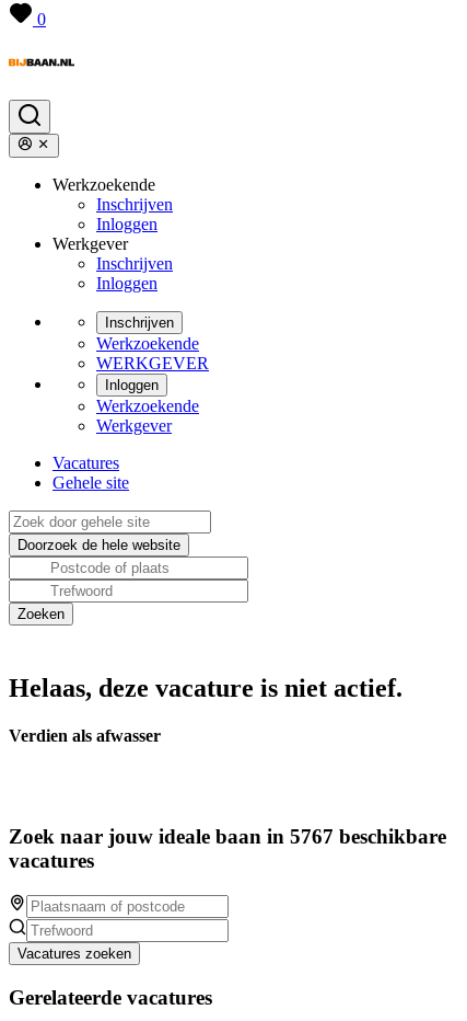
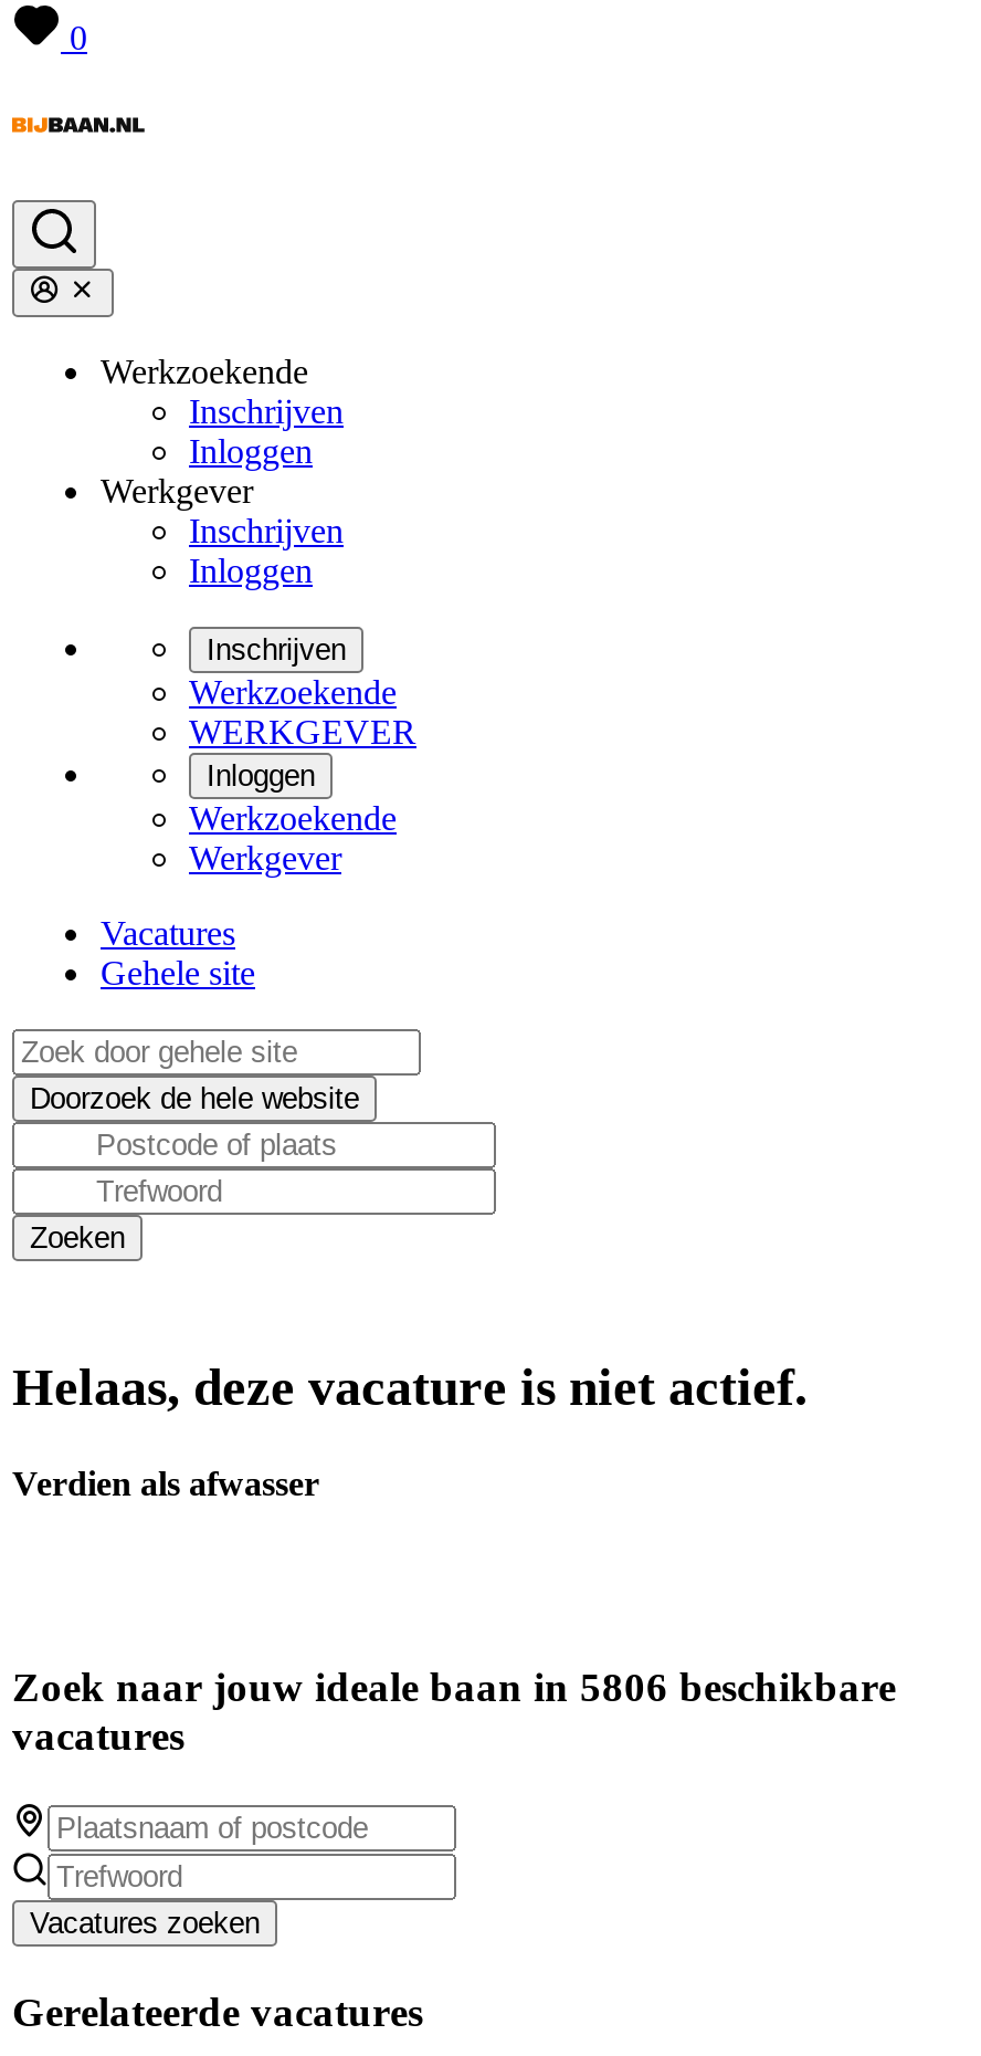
- Zoek naar jouw ideale baan in 5767 beschikbare
+ Zoek naar jouw ideale baan in 5806 beschikbare
